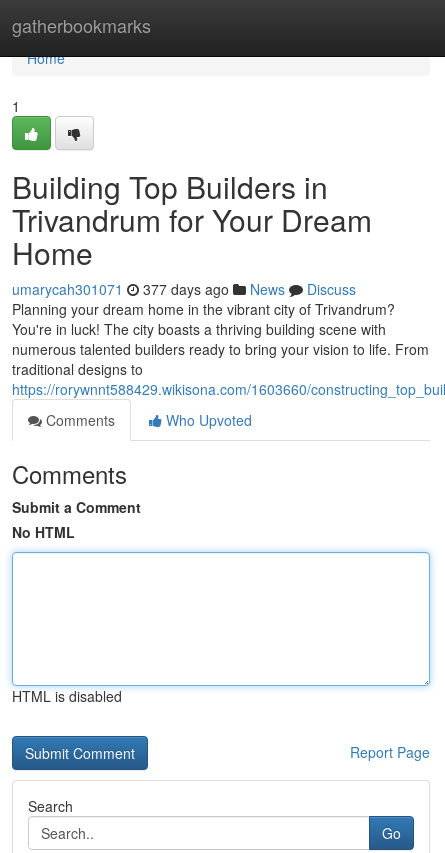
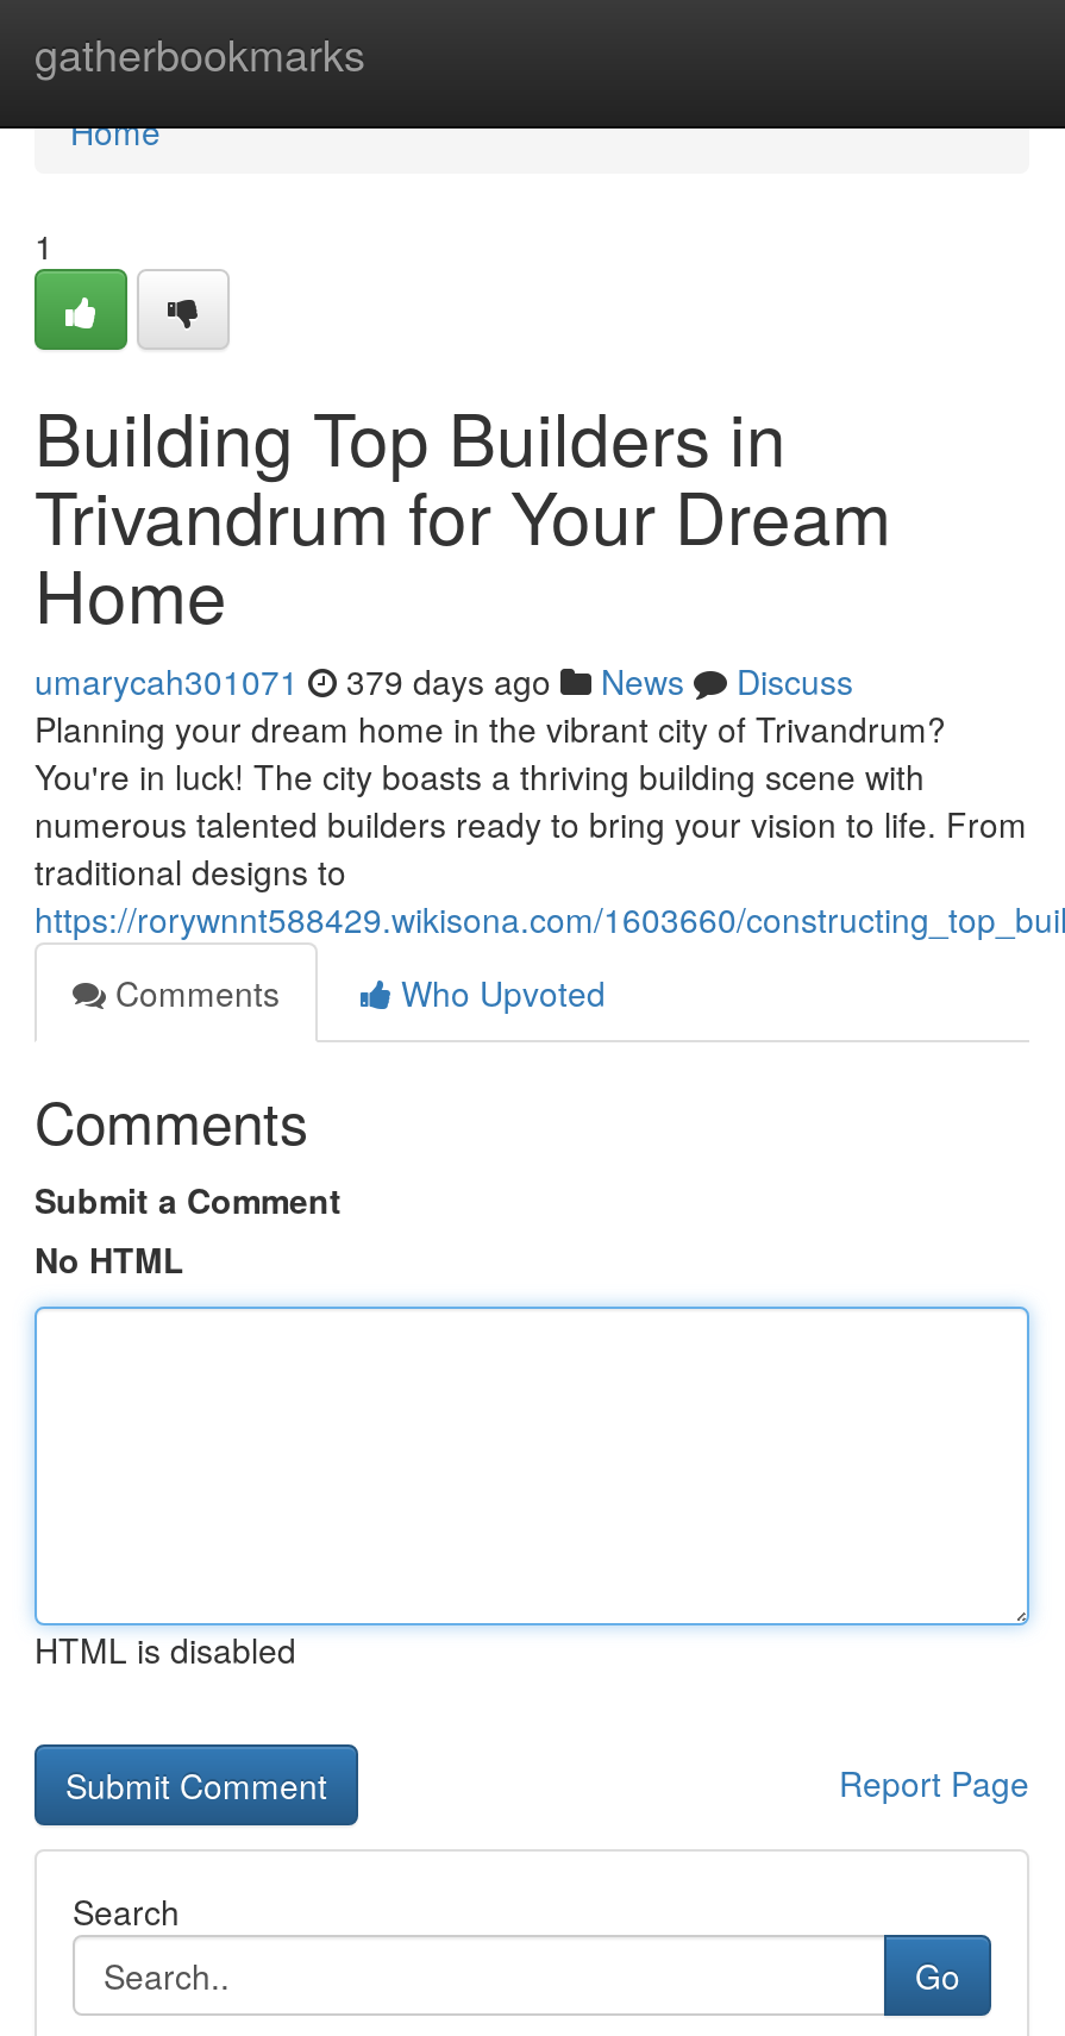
- umarycah301071 377 days ago News Discuss
+ umarycah301071 379 days ago News Discuss
